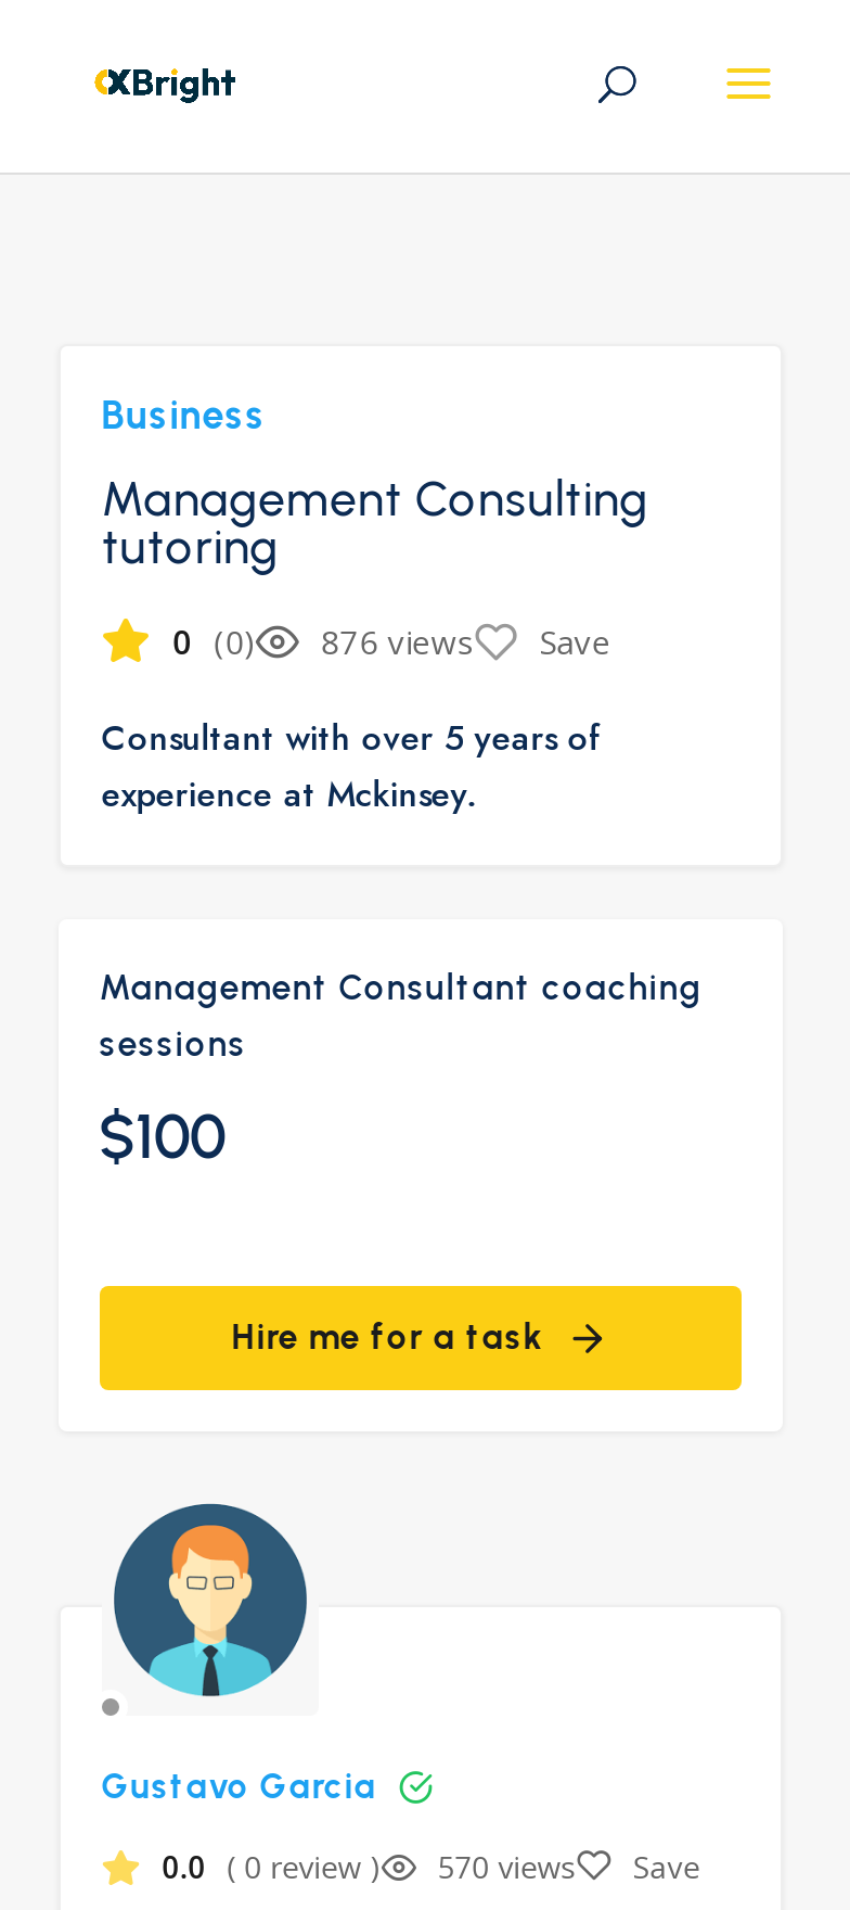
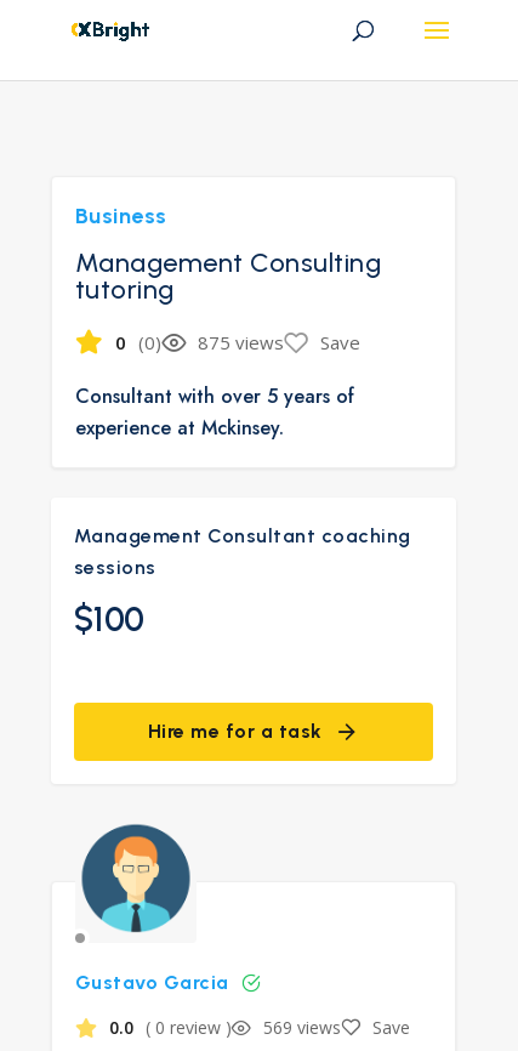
- 0 (0) 876 views Save
+ 0 (0) 875 views Save

- 0.0 ( 0 review ) 570 views Save
+ 0.0 ( 0 review ) 569 views Save
